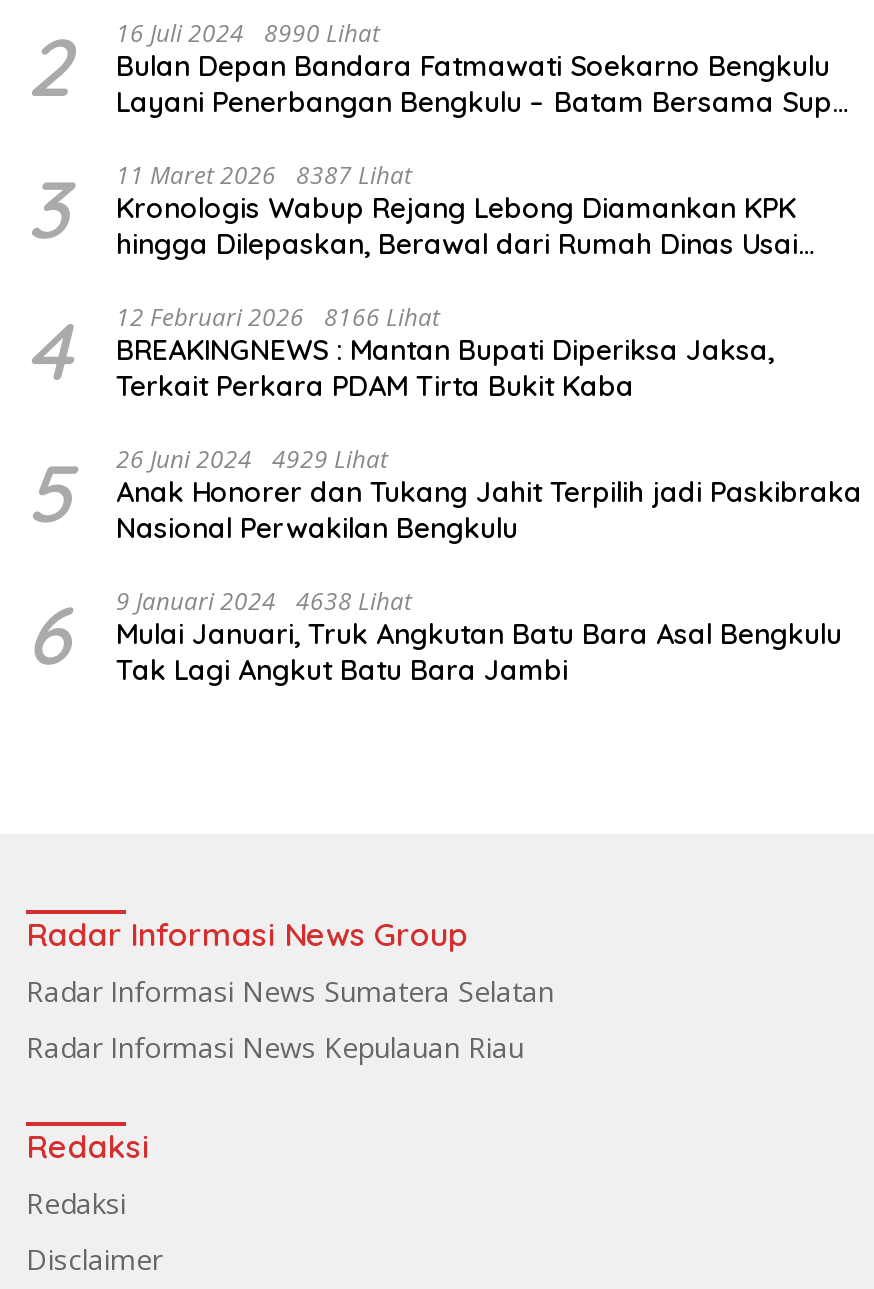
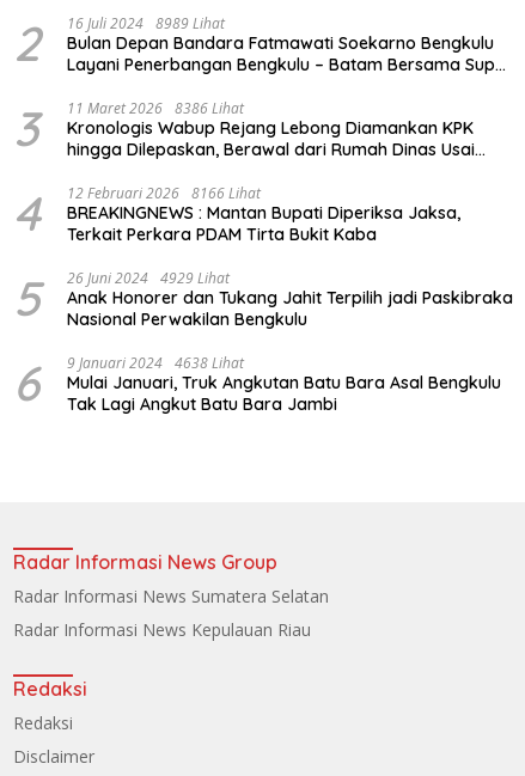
- 16 Juli 2024 8990 Lihat
+ 16 Juli 2024 8989 Lihat

- 3 11 Maret 2026 8387 Lihat Kronologis Wabup Rejang Lebong Diamankan KPK hingga Dilepaskan, Berawal dari Rumah Dinas Usai
+ 3 11 Maret 2026 8386 Lihat Kronologis Wabup Rejang Lebong Diamankan KPK hingga Dilepaskan, Berawal dari Rumah Dinas Usai
